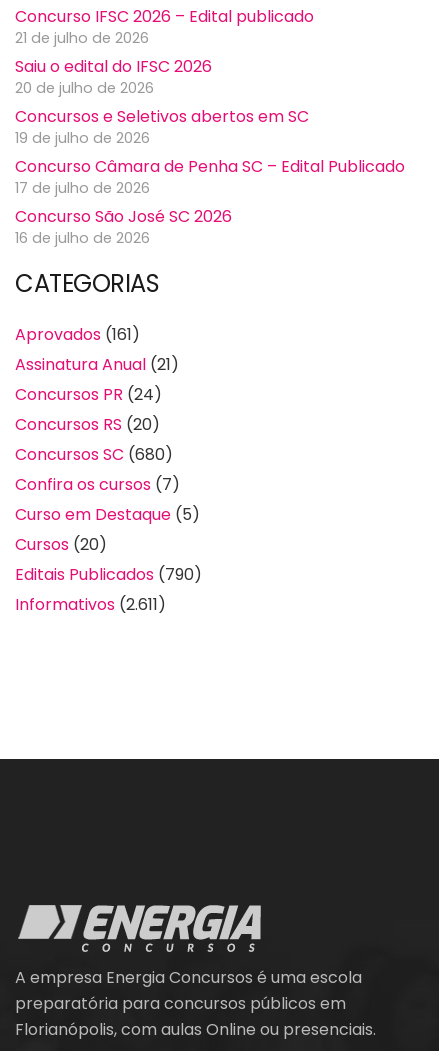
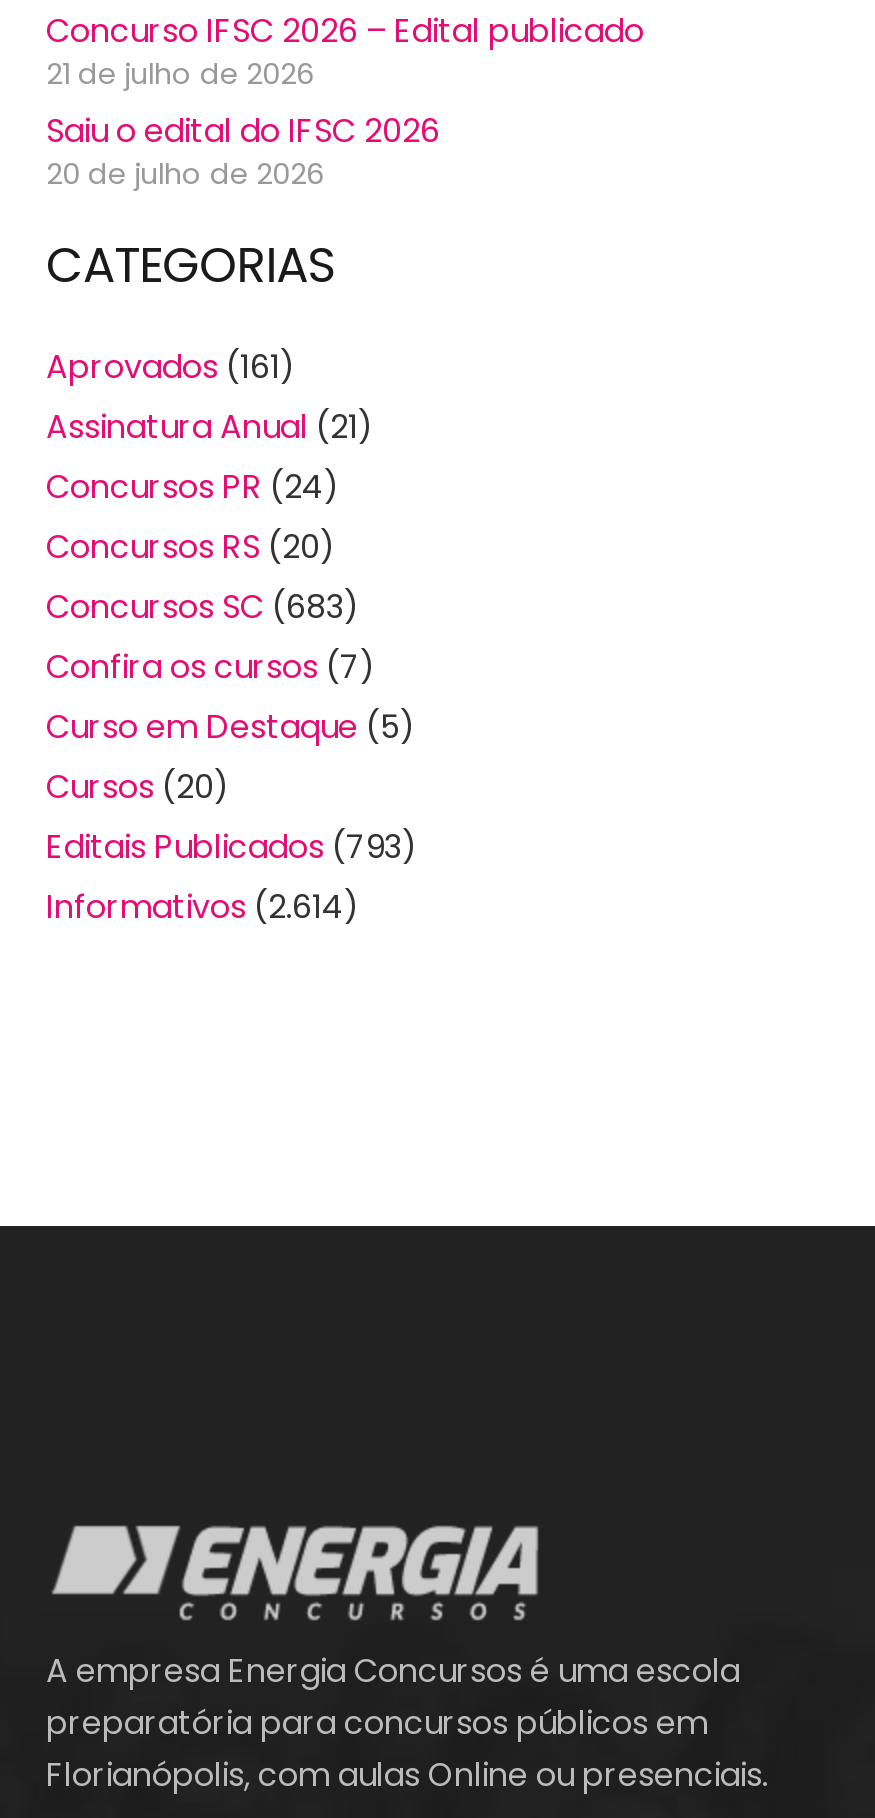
- Concursos e Seletivos abertos em SC
- 19 de julho de 2026
- Concurso Câmara de Penha SC – Edital Publicado
- 17 de julho de 2026
- Concurso São José SC 2026
- 16 de julho de 2026

- Concursos SC (680)
+ Concursos SC (683)

- Editais Publicados (790)
+ Editais Publicados (793)

- Informativos (2.611)
+ Informativos (2.614)
